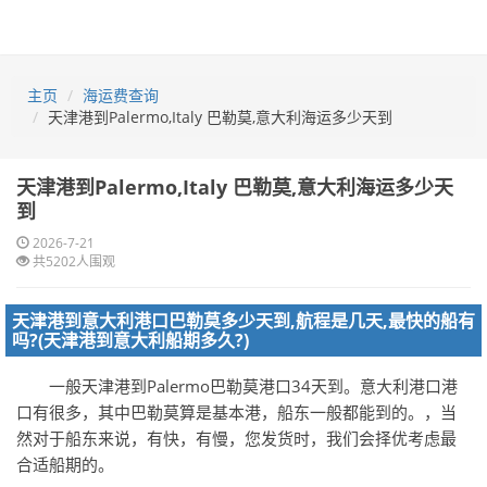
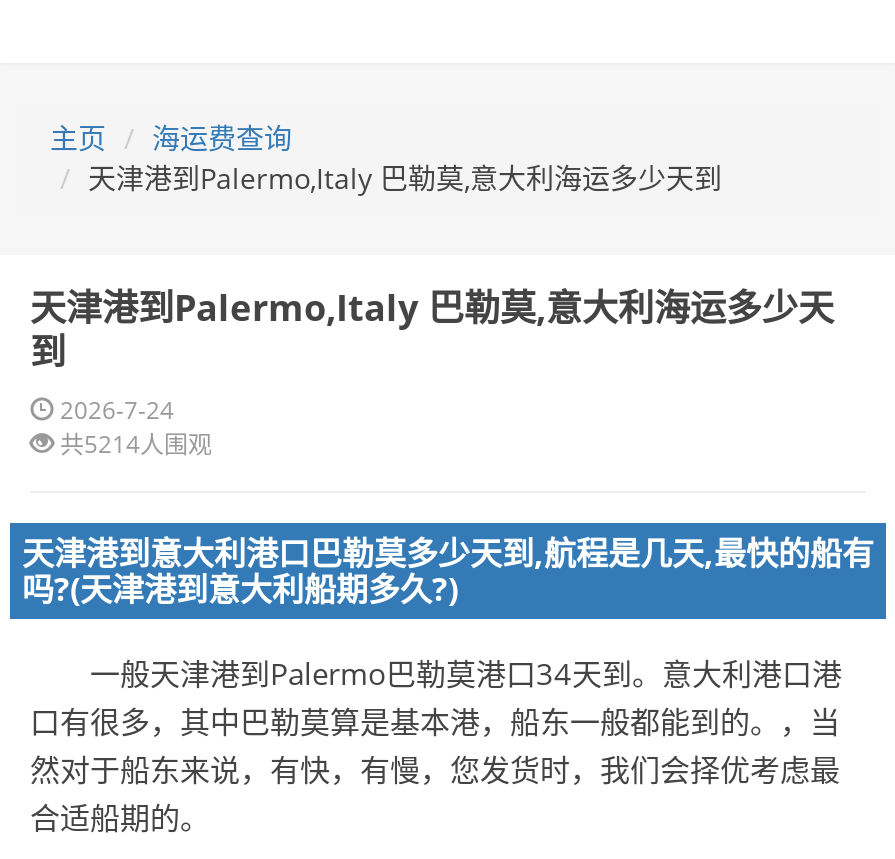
- 2026-7-21
+ 2026-7-24

- 共5202人围观
+ 共5214人围观
